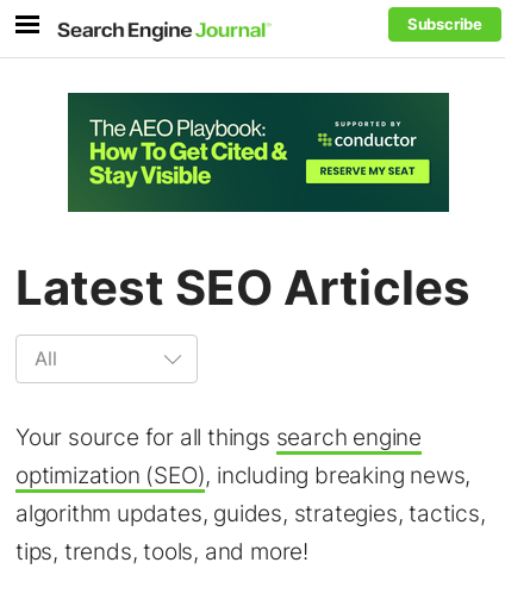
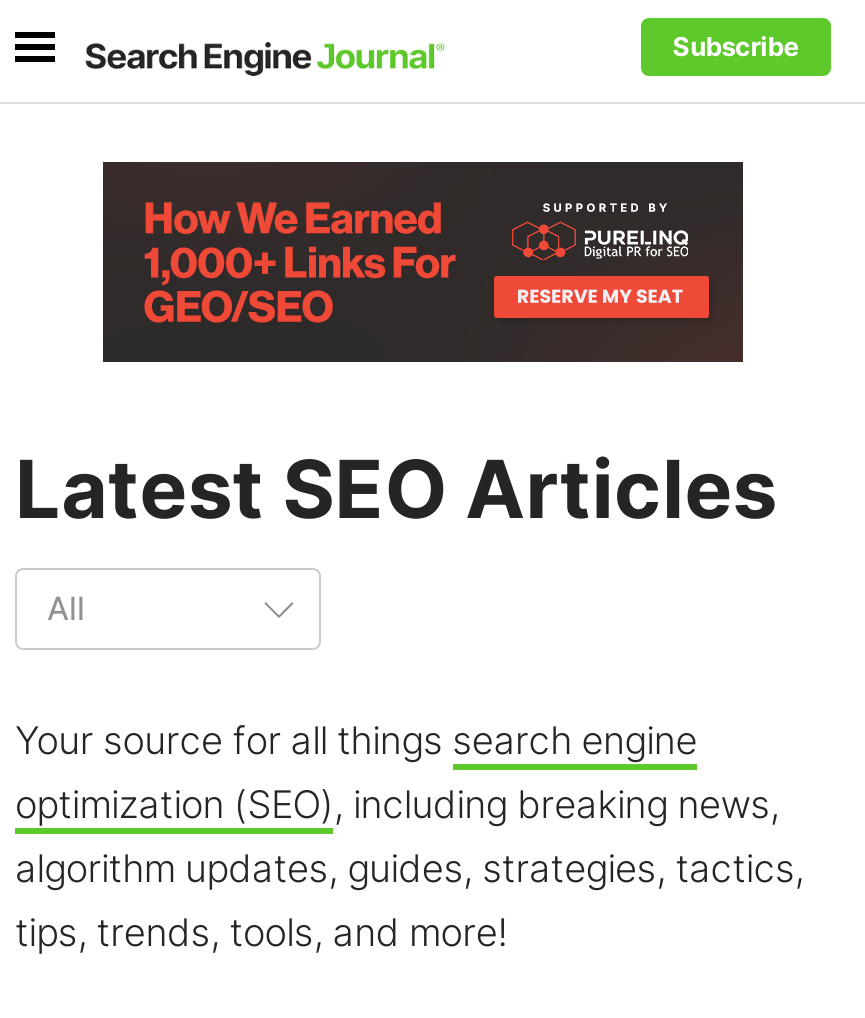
- [image]
+ [image]
